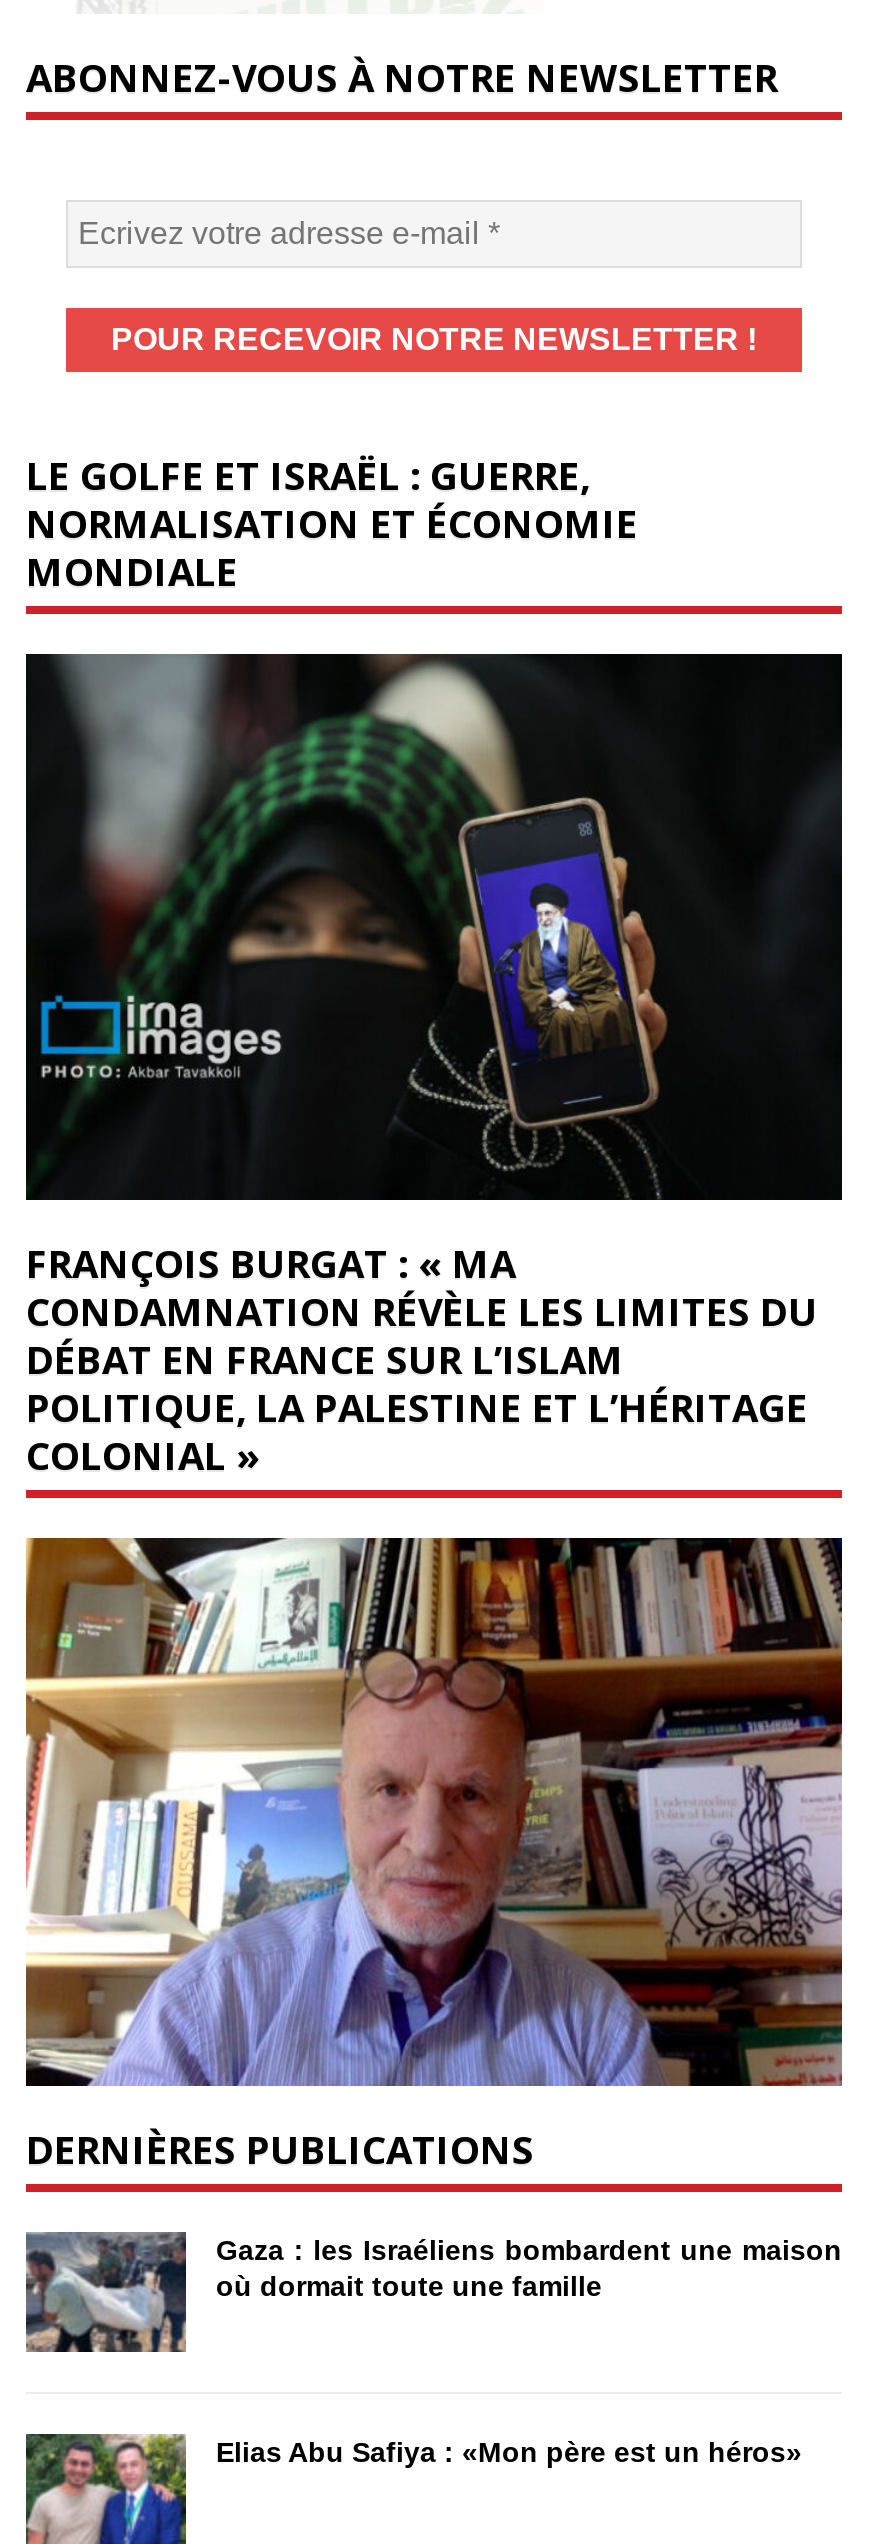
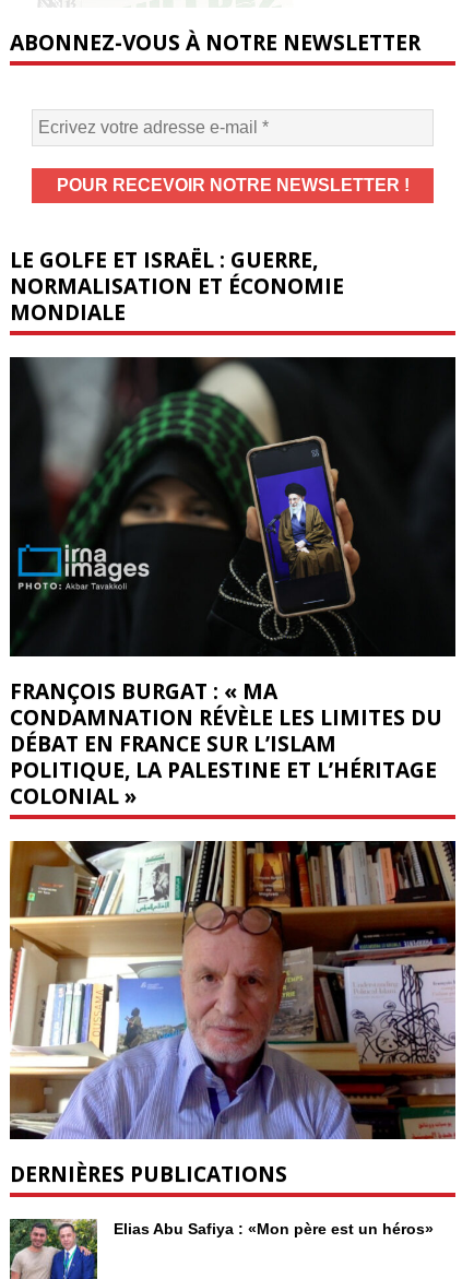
- [image]
- Gaza : les Israéliens bombardent une maison
- où dormait toute une famille
